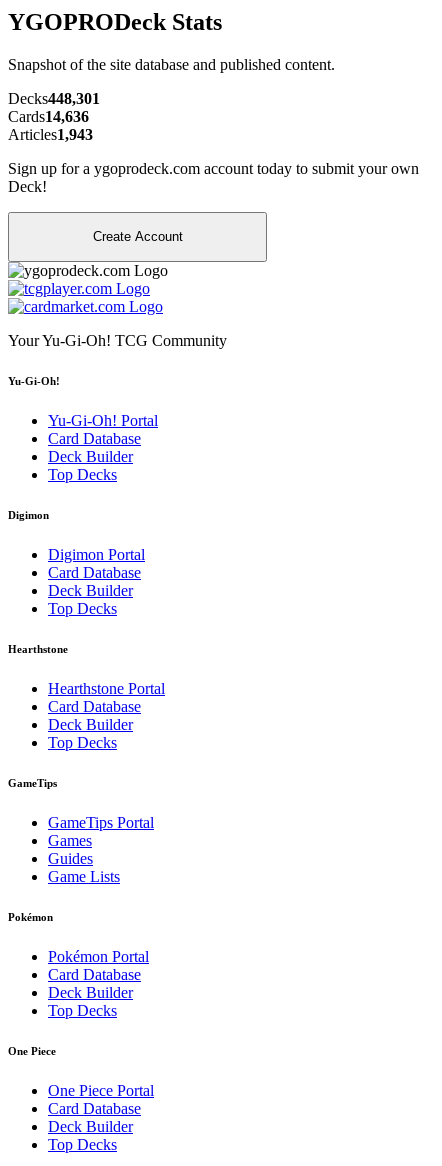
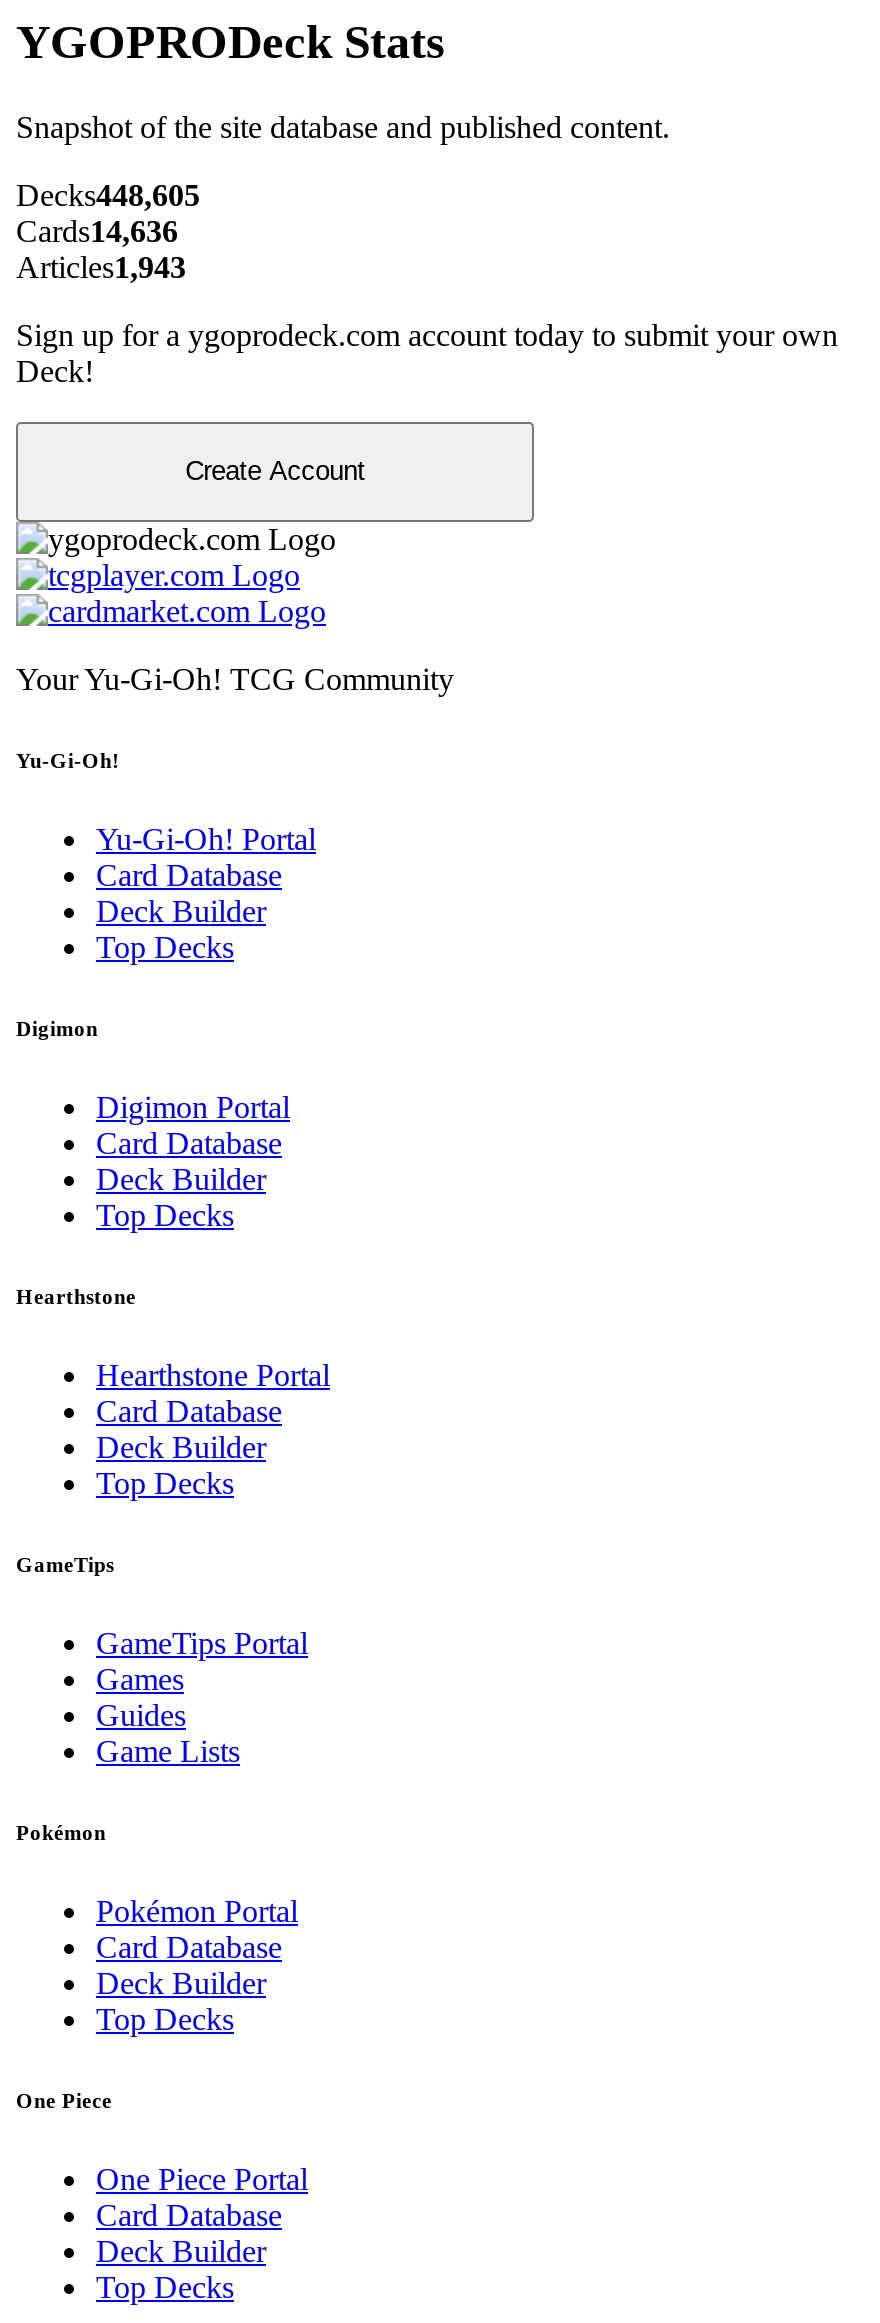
- Decks448,301
+ Decks448,605
